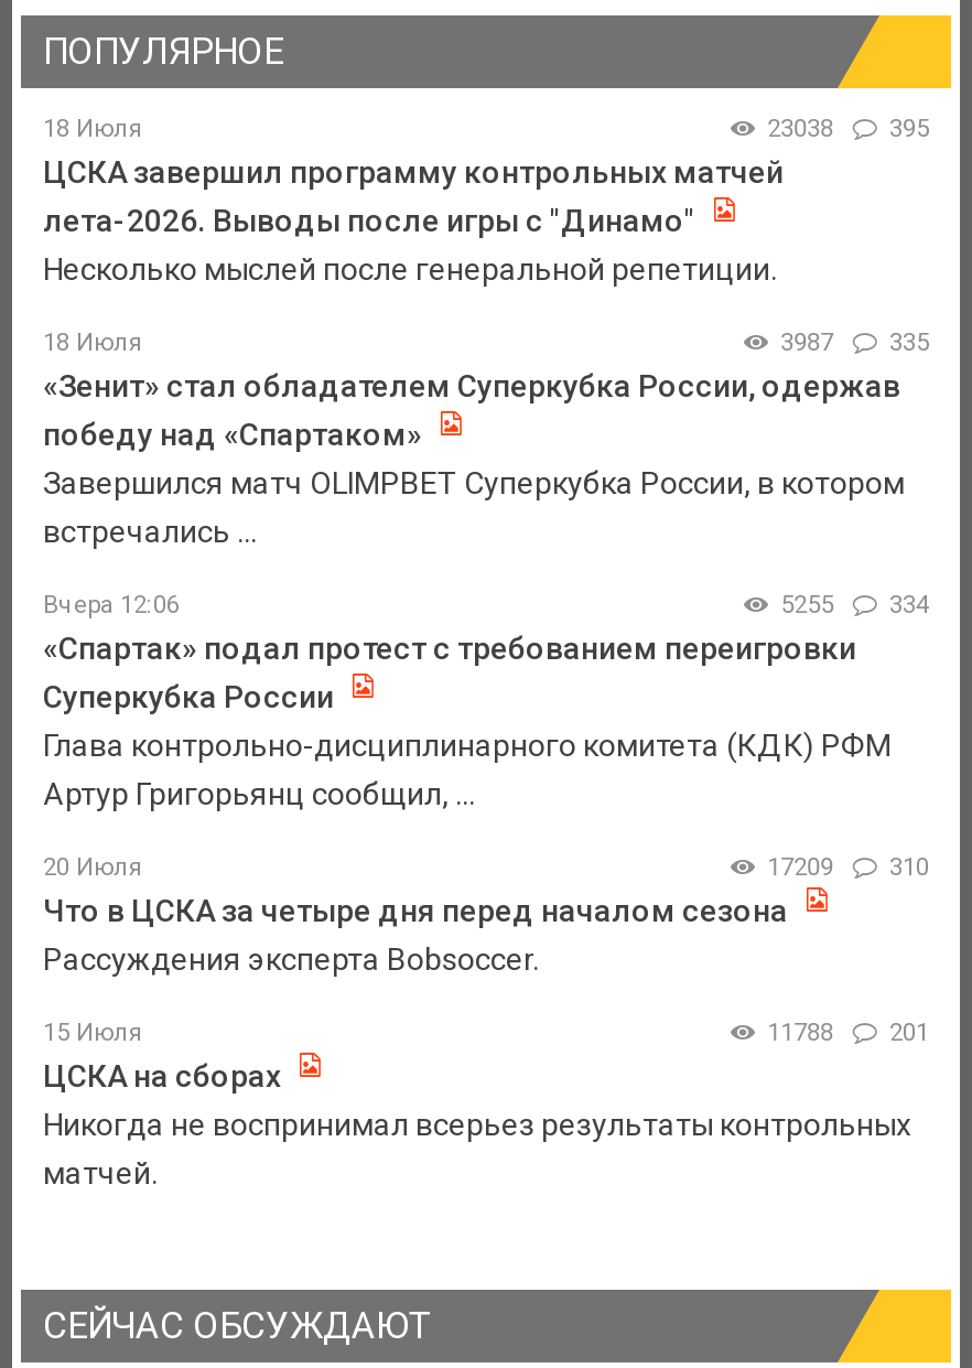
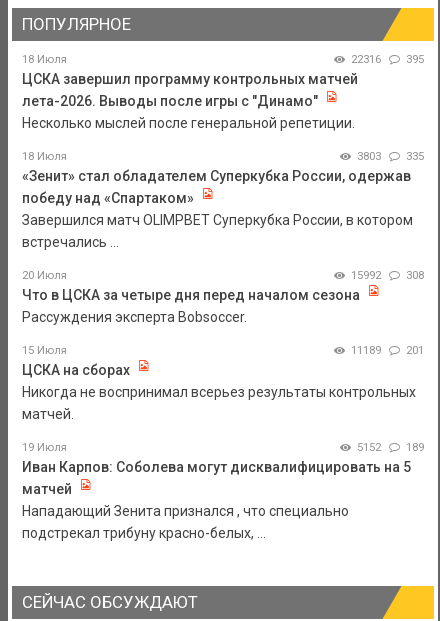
- 23038 395
+ 22316 395

- 3987 335
+ 3803 335

- Вчера 12:06
- 5255
- 334
- «Спартак» подал протест с требованием переигровки
- Суперкубка России
- Глава контрольно-дисциплинарного комитета (КДК) РФМ
- Артур Григорьянц сообщил, ...

moved up: 20 Июля | Что в ЦСКА за четыре дня перед началом сезона | Рассуждения эксперта Bobsoccer. | 15 Июля | 201 | ЦСКА на сборах | Никогда не воспринимал всерьез результаты контрольных | матчей.

- 17209
+ 15992

- 310
+ 308

- 11788 201
+ 11189 201

+ 19 Июля
+ 5152
+ 189
+ Иван Карпов: Соболева могут дисквалифицировать на 5
+ матчей
+ Нападающий Зенита признался , что специально
+ подстрекал трибуну красно-белых, ...
